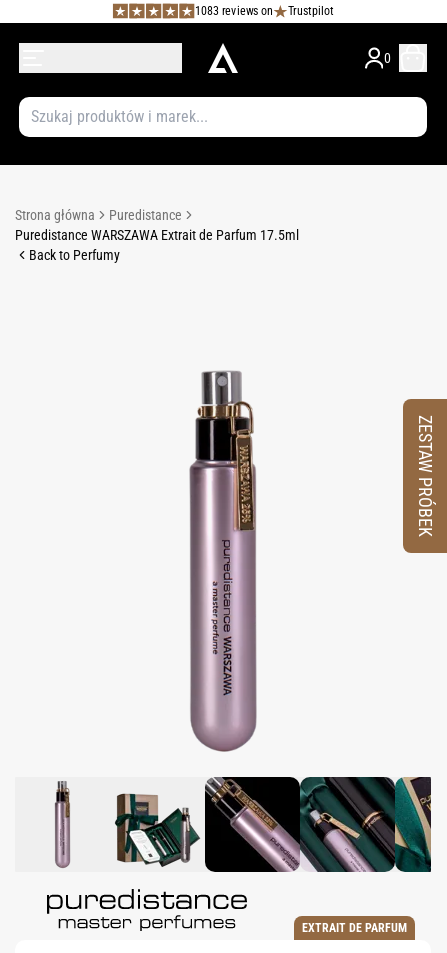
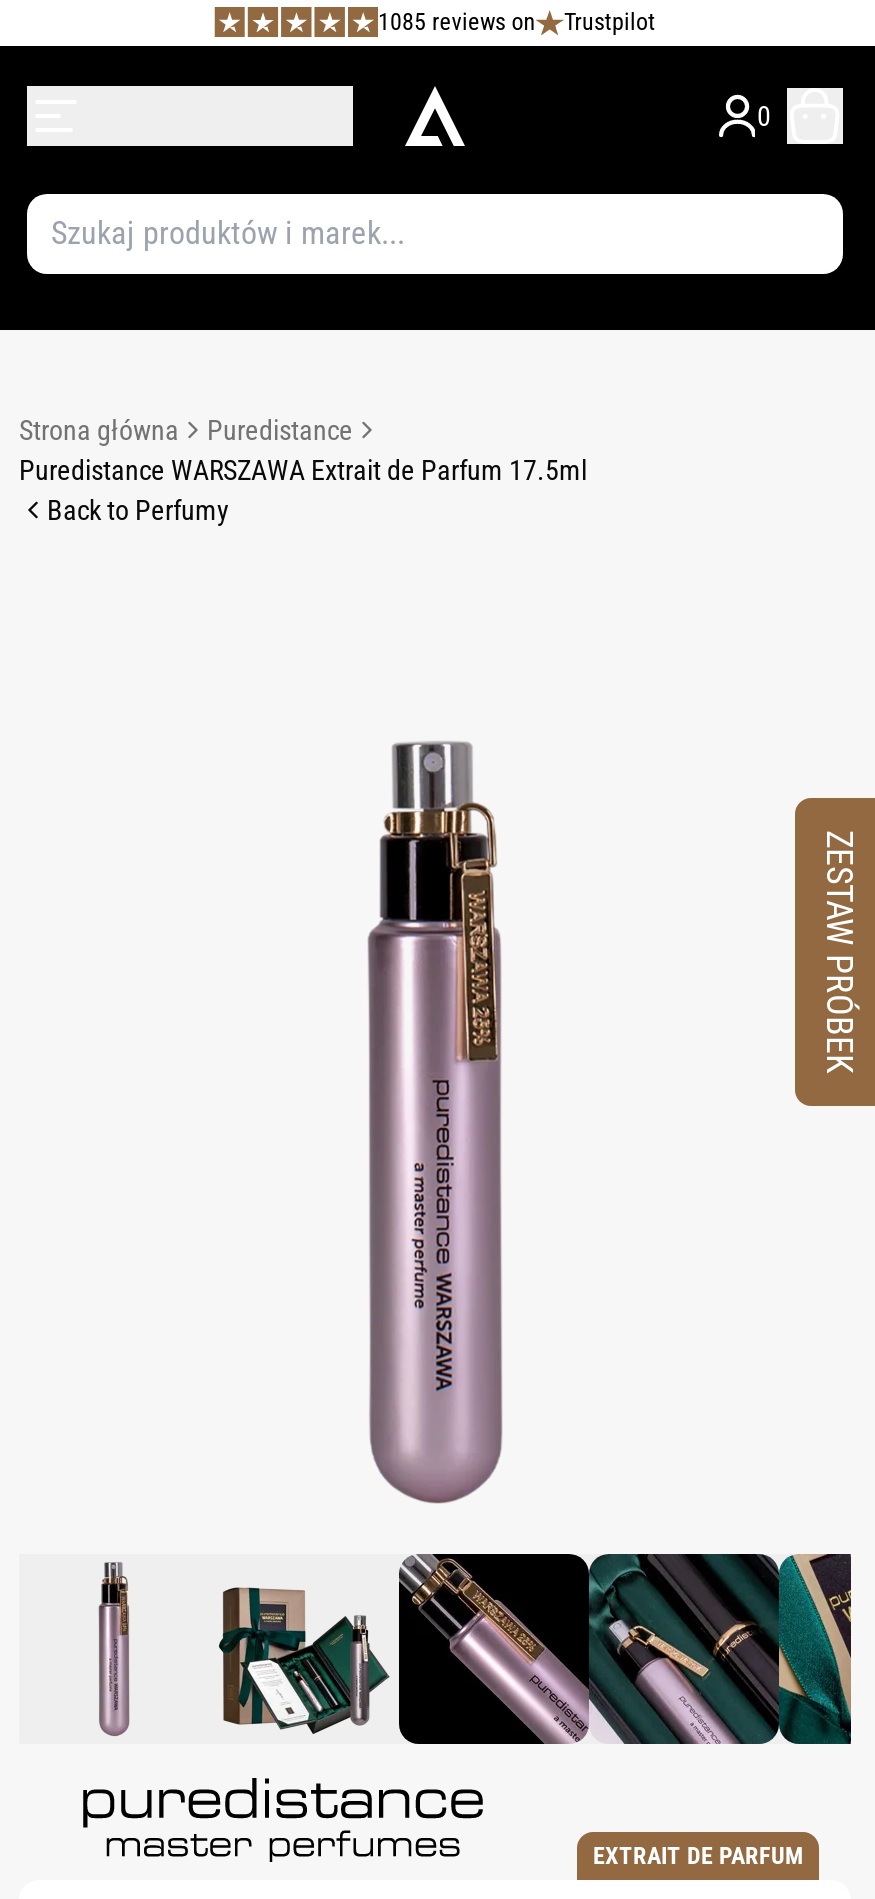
- 1083 reviews on Trustpilot
+ 1085 reviews on Trustpilot
